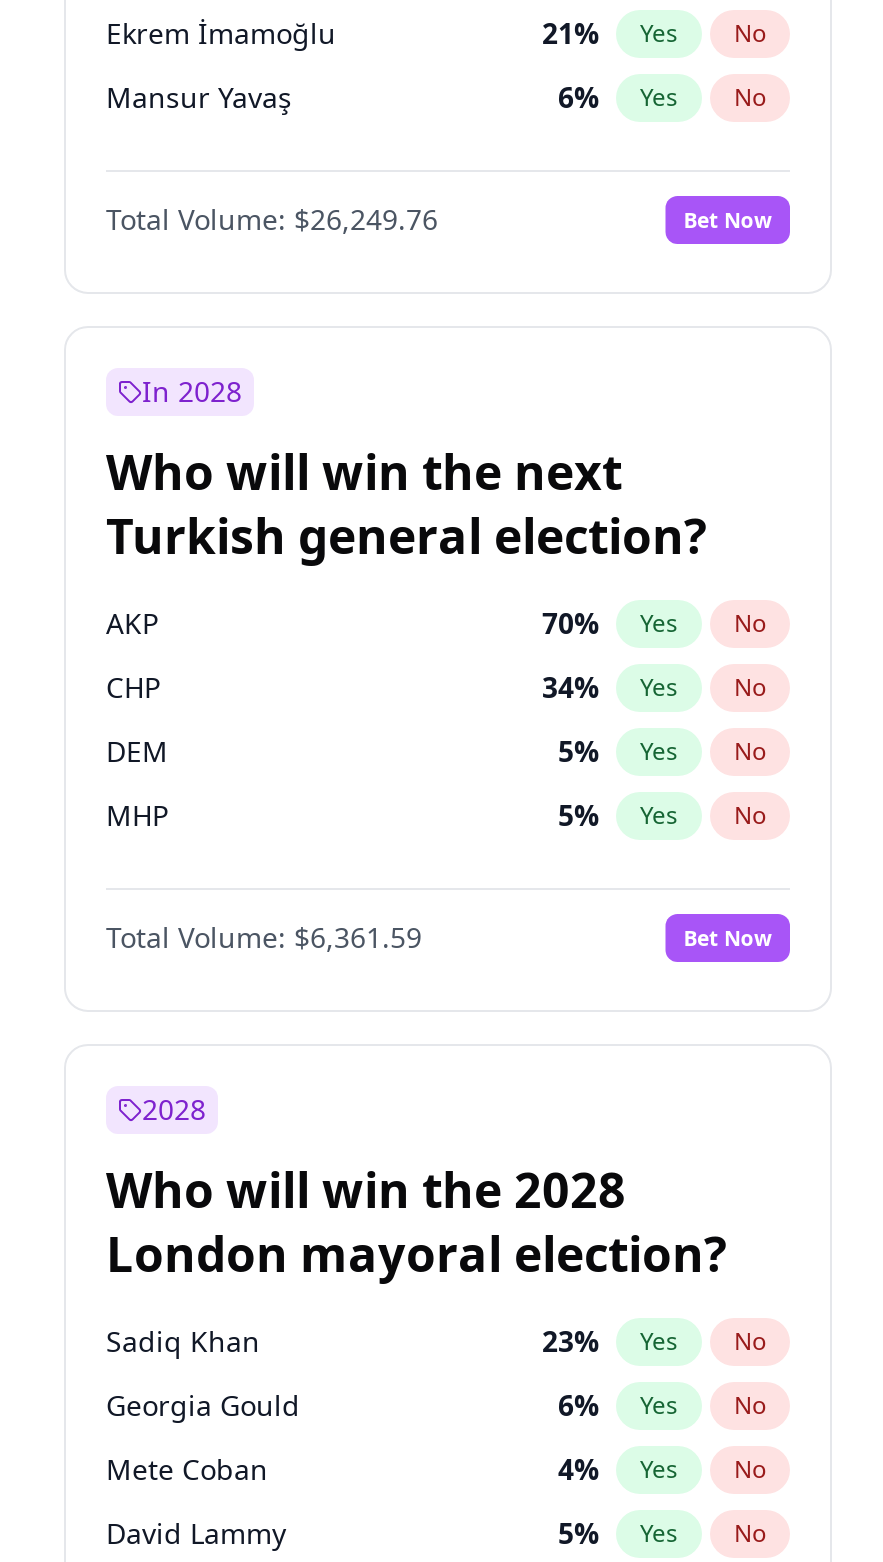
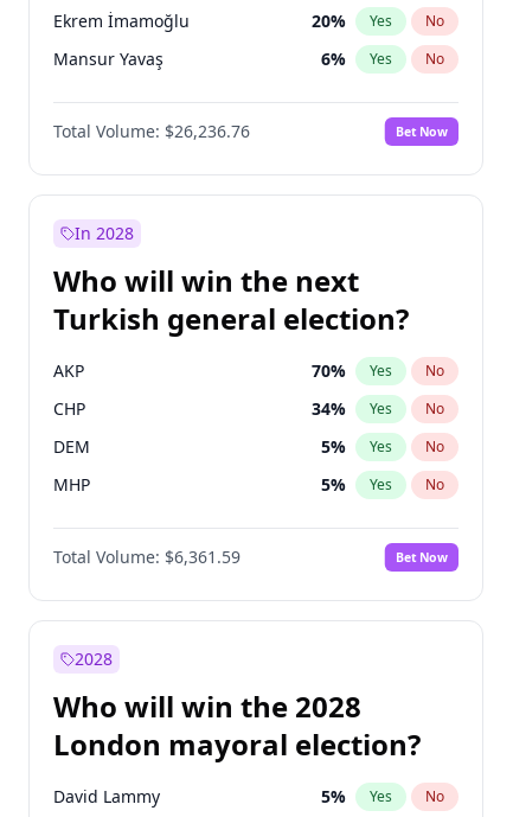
- 21% Yes No
+ 20% Yes No

- Total Volume: $26,249.76
+ Total Volume: $26,236.76

- Sadiq Khan
- 23%
- Yes
- No
- Georgia Gould
- 6%
- Yes
- No
- Mete Coban
- 4%
- Yes
- No
